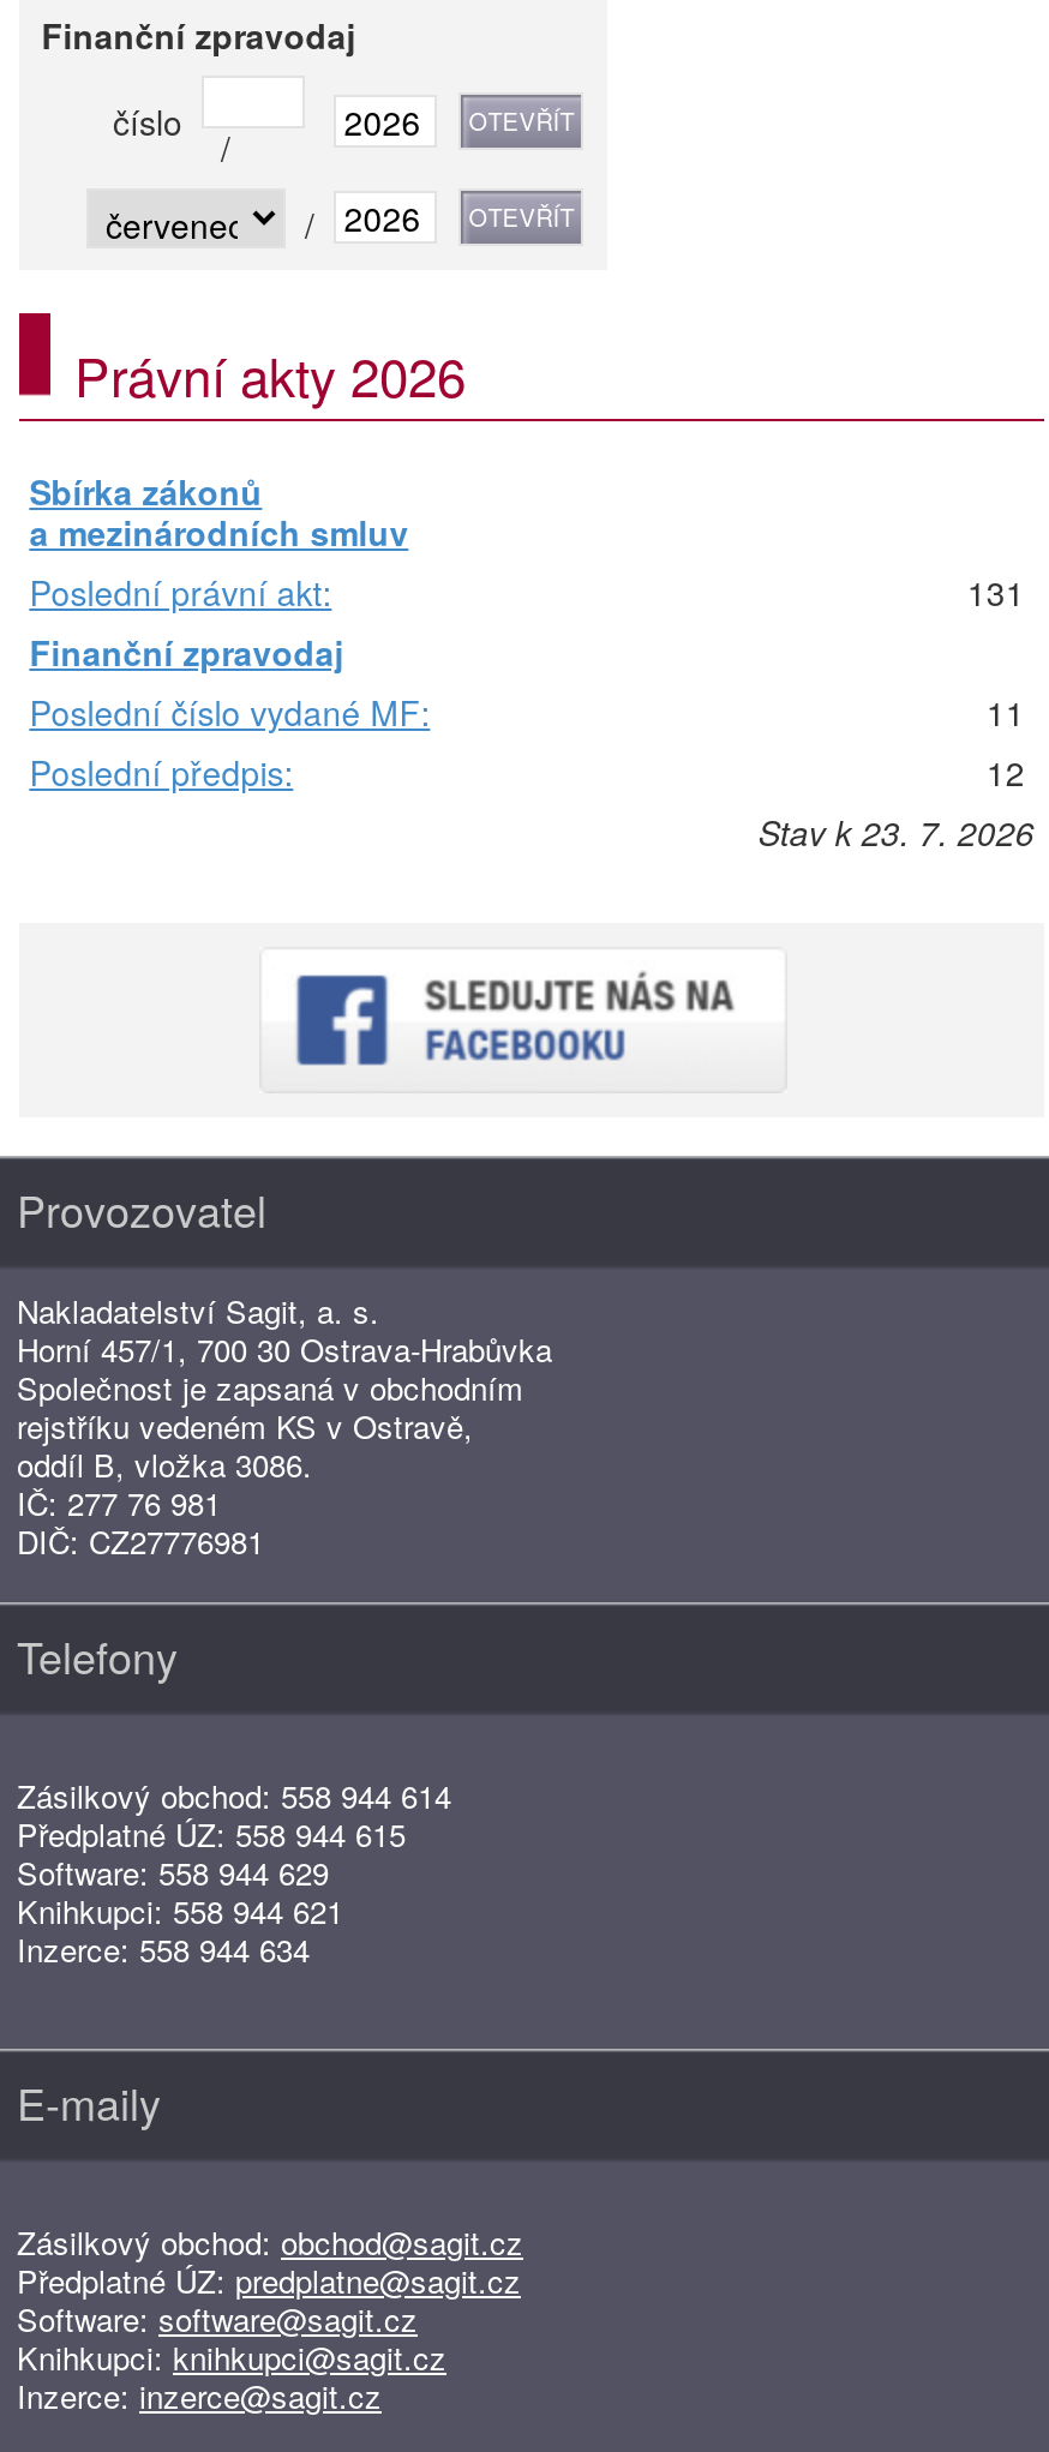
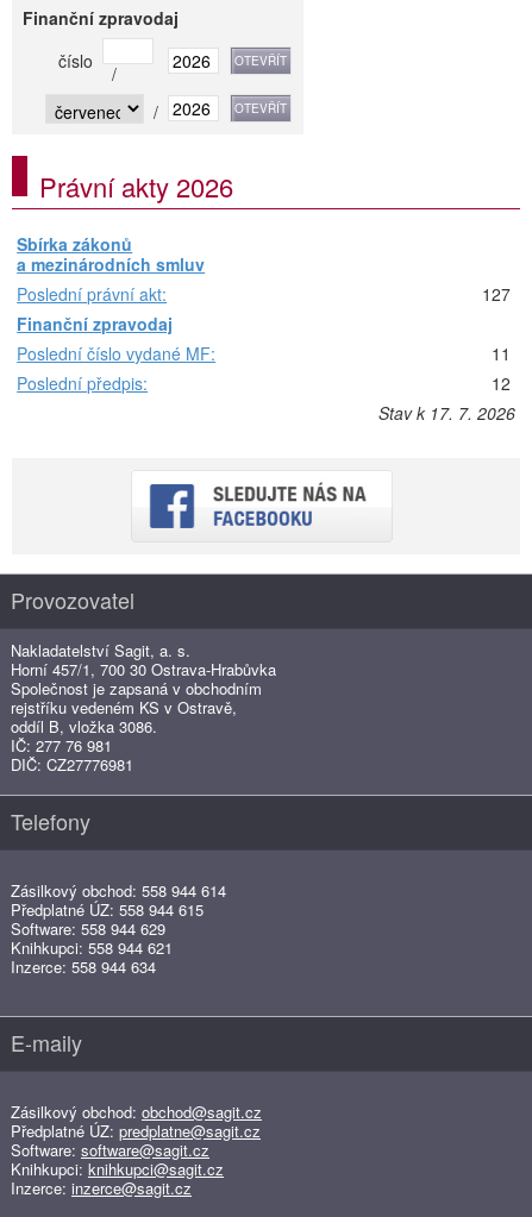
- 131
+ 127

- Stav k 23. 7. 2026
+ Stav k 17. 7. 2026
